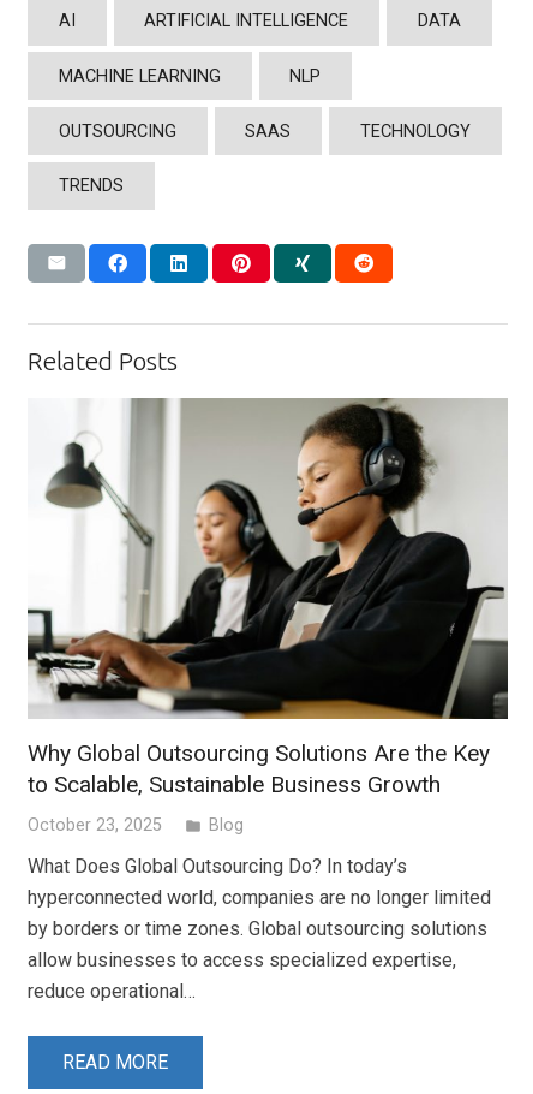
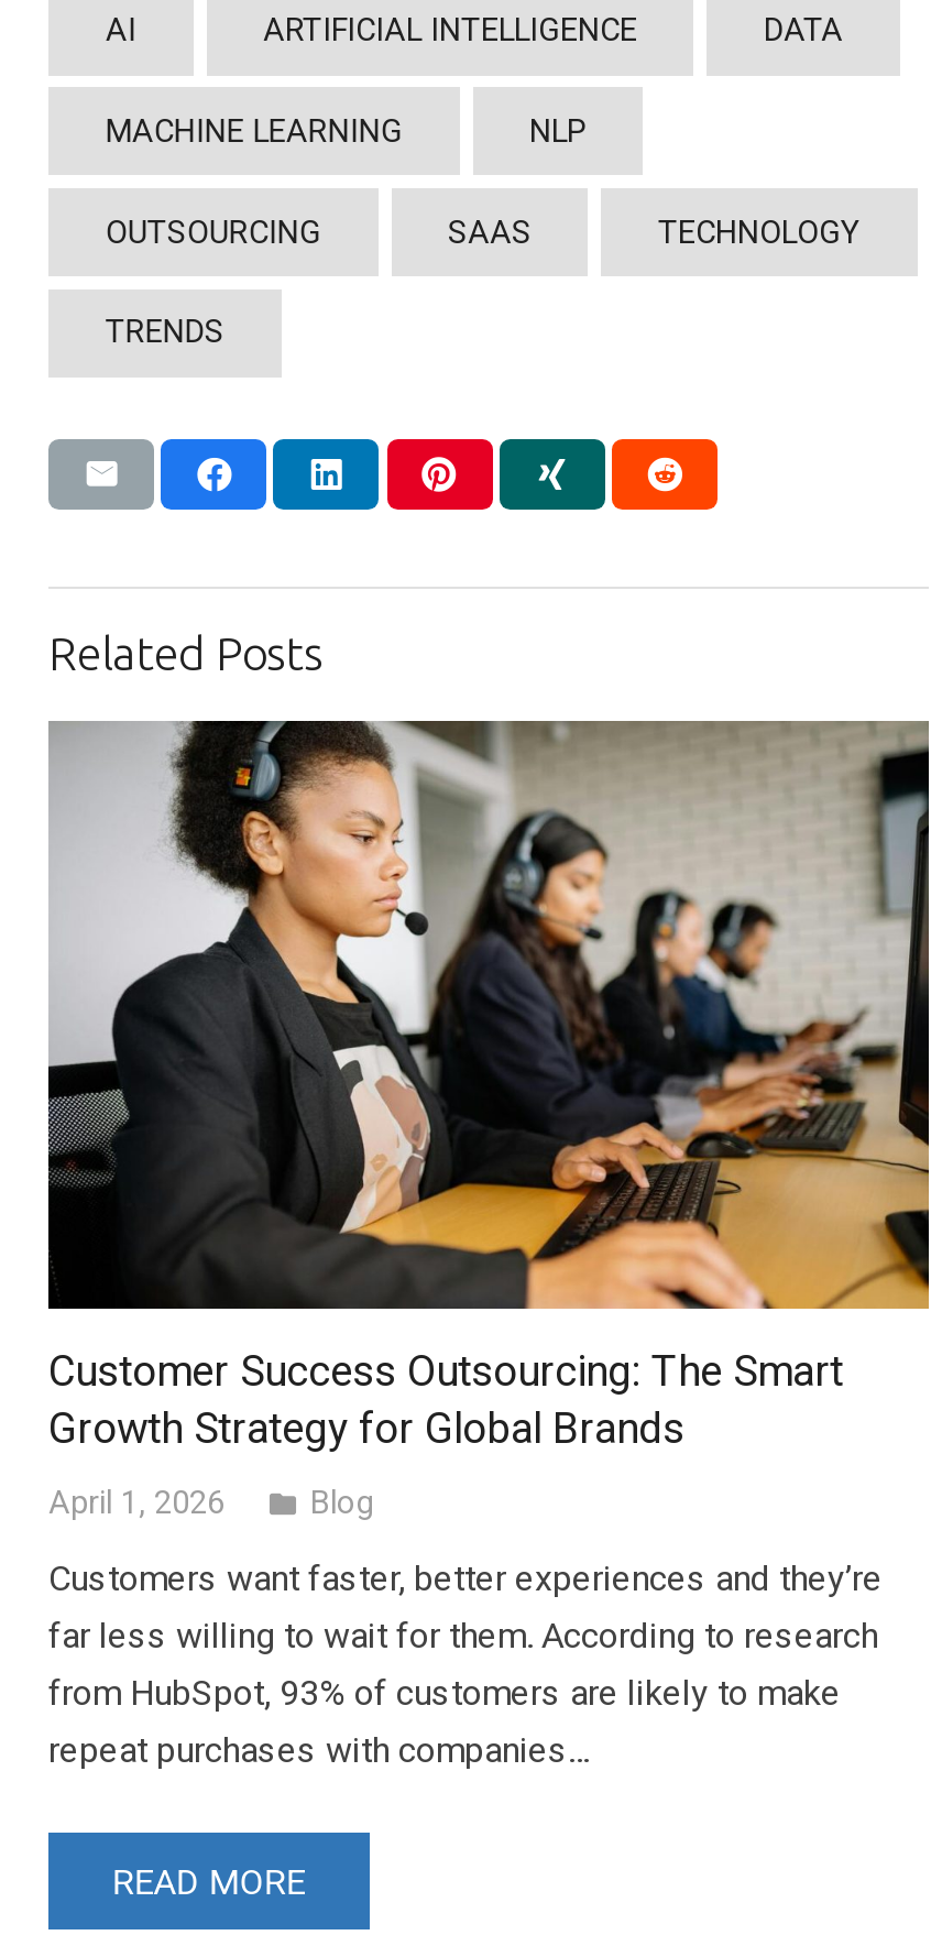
- [image]
- Why Global Outsourcing Solutions Are the Key
- to Scalable, Sustainable Business Growth
+ [image]
+ Customer Success Outsourcing: The Smart
+ Growth Strategy for Global Brands

- October 23, 2025
+ April 1, 2026

- What Does Global Outsourcing Do? In today’s
- hyperconnected world, companies are no longer limited
- by borders or time zones. Global outsourcing solutions
- allow businesses to access specialized expertise,
- reduce operational…
+ Customers want faster, better experiences and they’re
+ far less willing to wait for them. According to research
+ from HubSpot, 93% of customers are likely to make
+ repeat purchases with companies…
